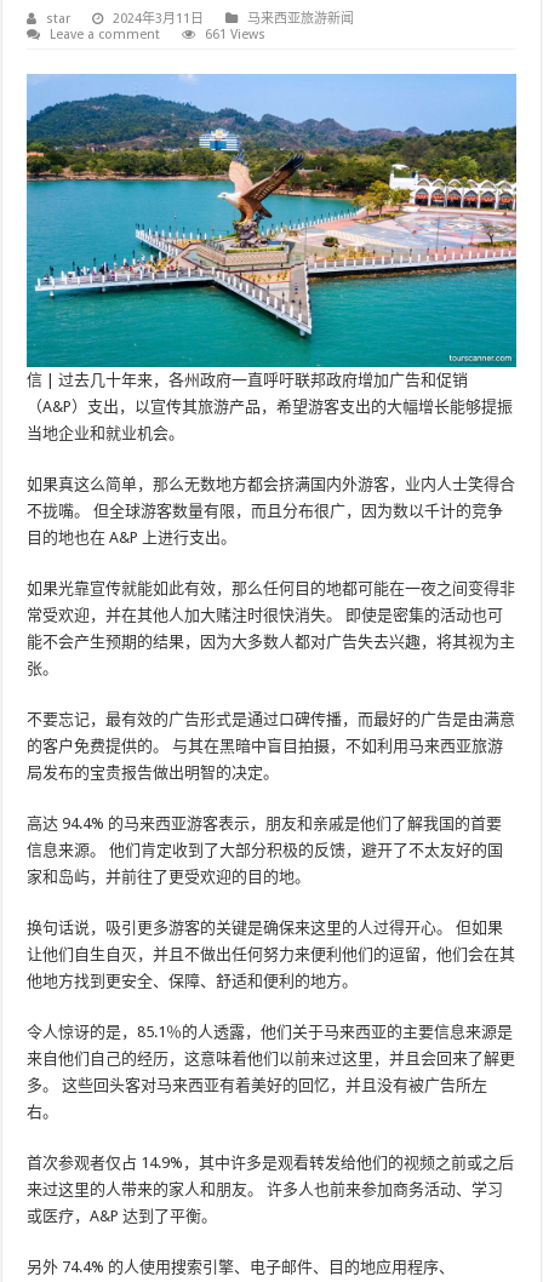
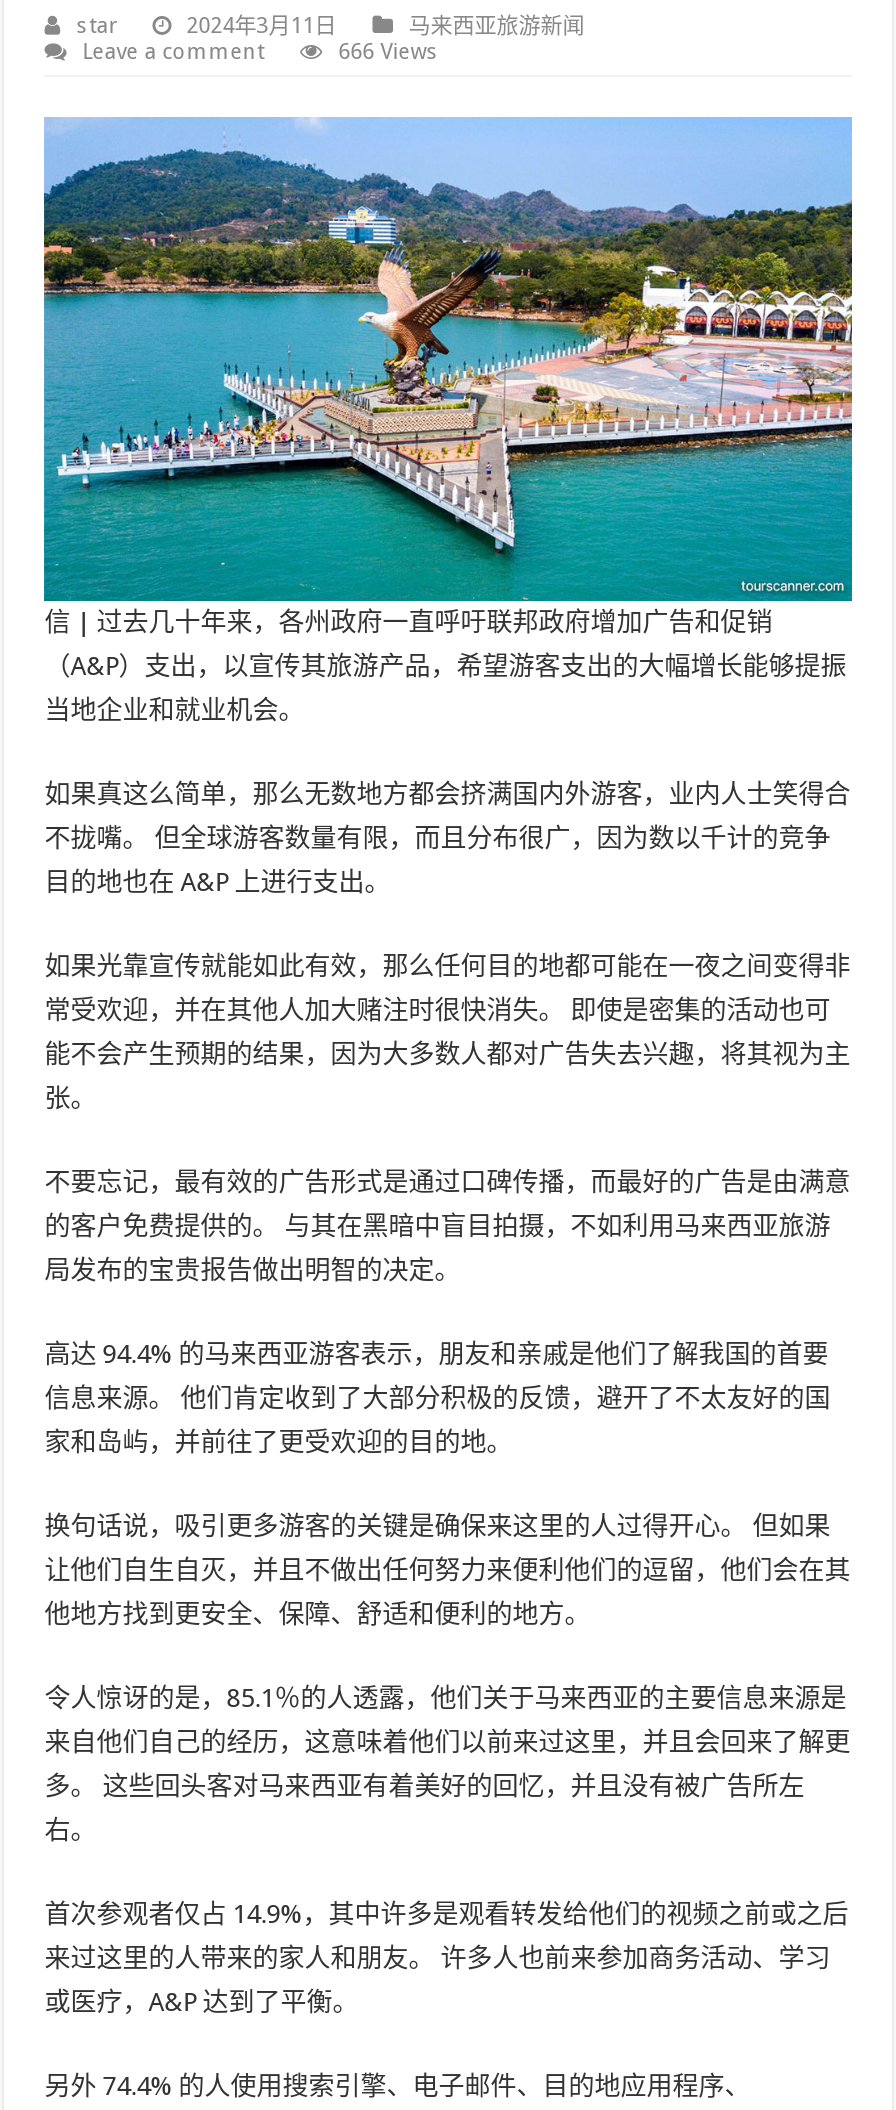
- 661 Views
+ 666 Views
